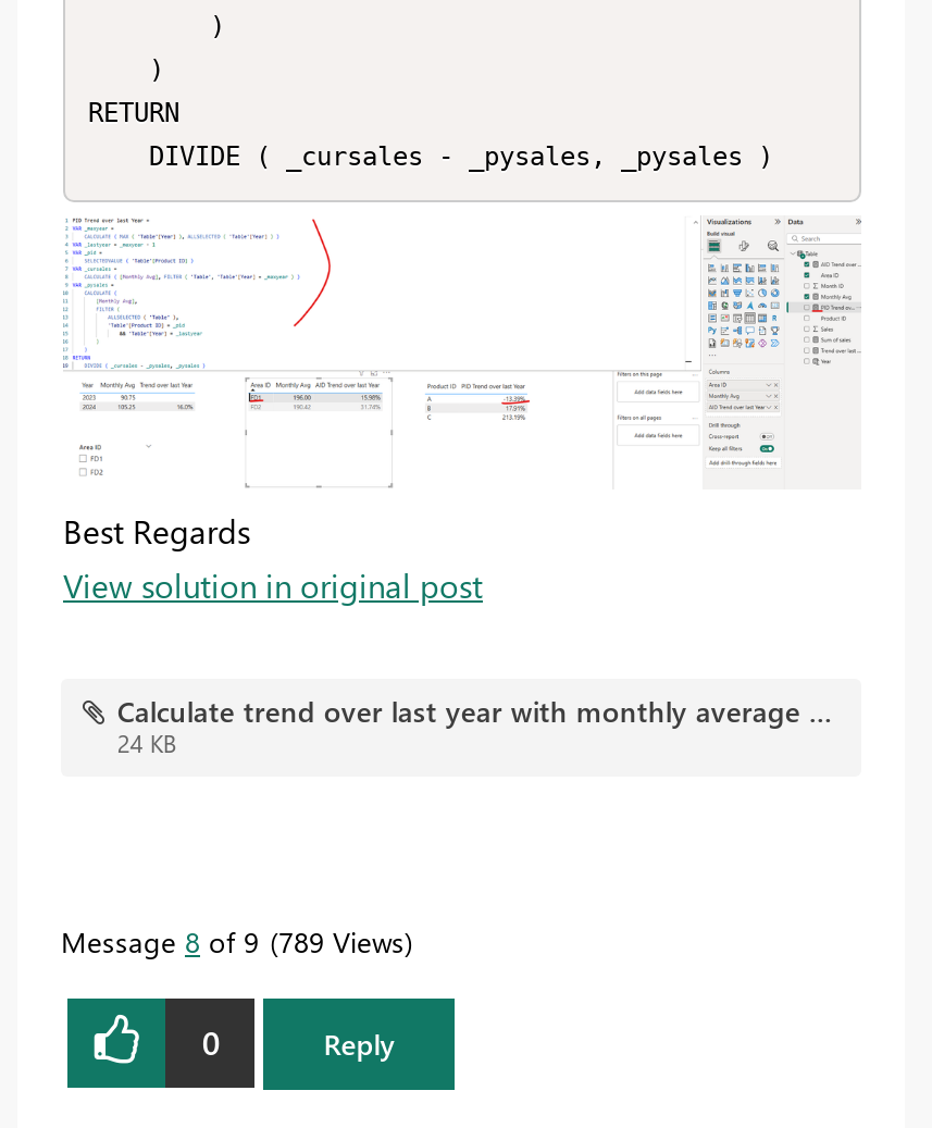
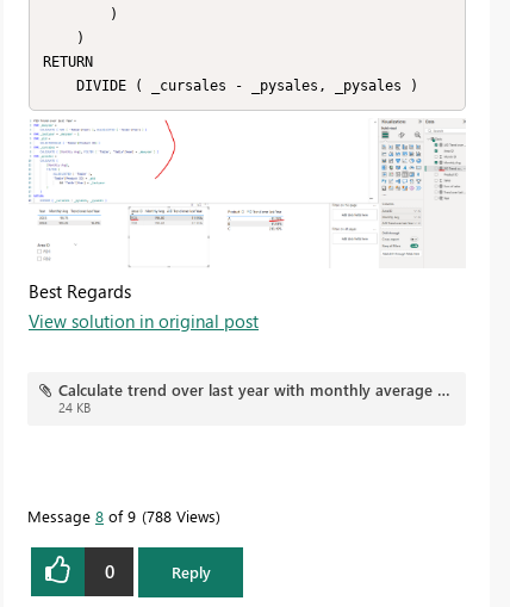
- Message 8 of 9 789 Views
+ Message 8 of 9 788 Views
